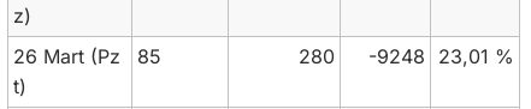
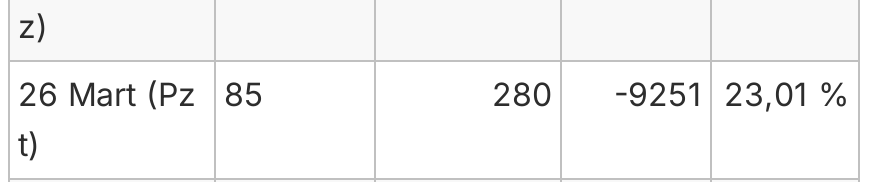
- 280 -9248 23,01 %
+ 280 -9251 23,01 %
